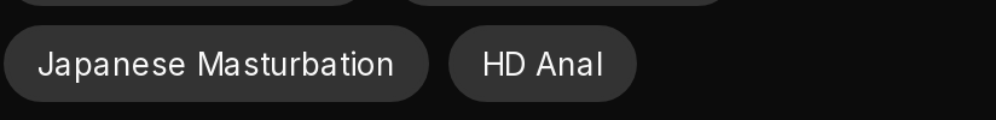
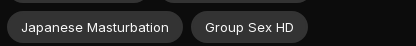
- HD Anal
+ Group Sex HD
